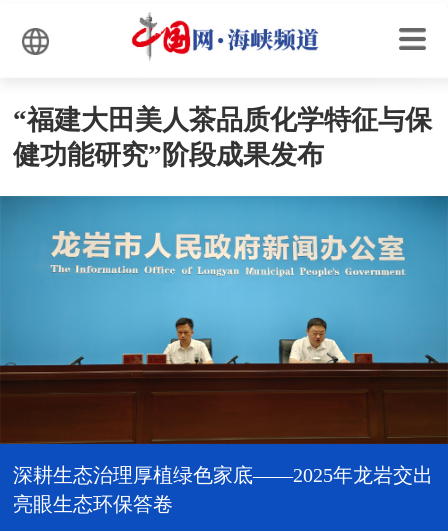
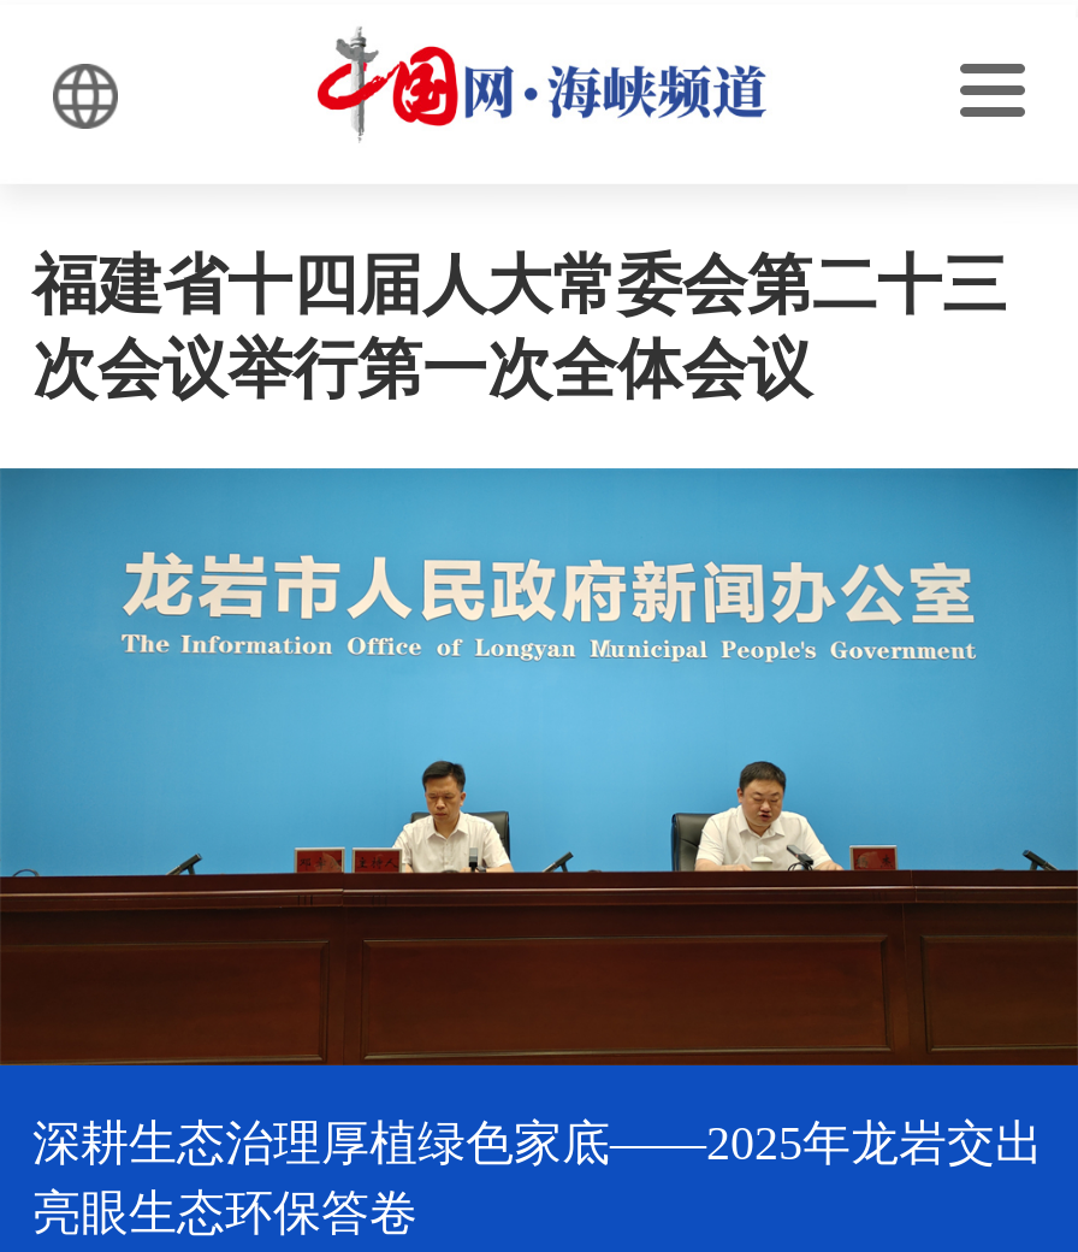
- “福建大田美人茶品质化学特征与保
- 健功能研究”阶段成果发布
+ 福建省十四届人大常委会第二十三
+ 次会议举行第一次全体会议
